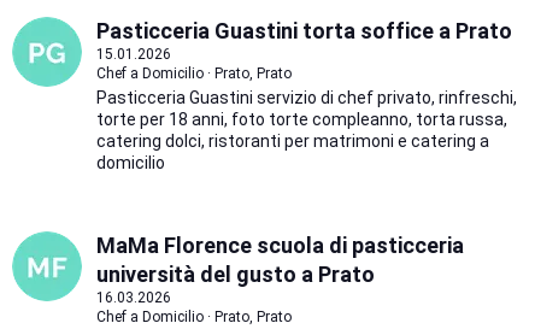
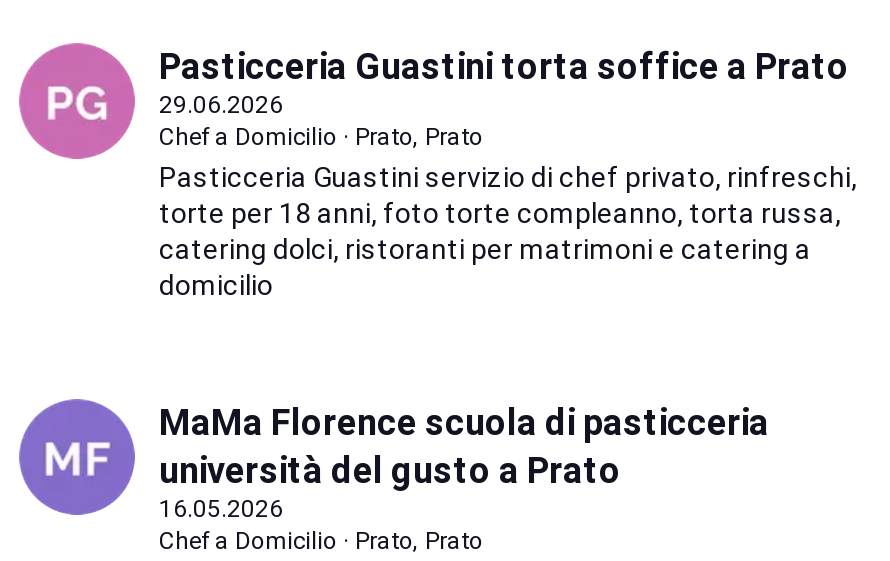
- [image]
- 15.01.2026
+ [image]
+ 29.06.2026

- [image]
- 16.03.2026
+ [image]
+ 16.05.2026
